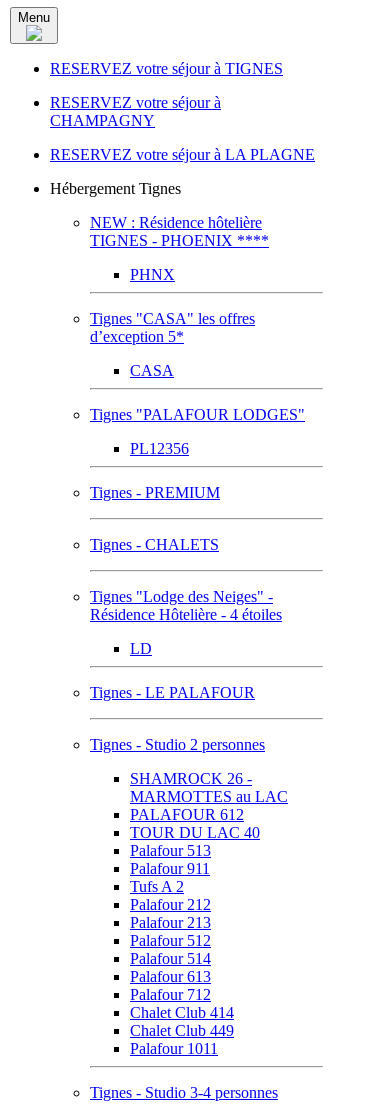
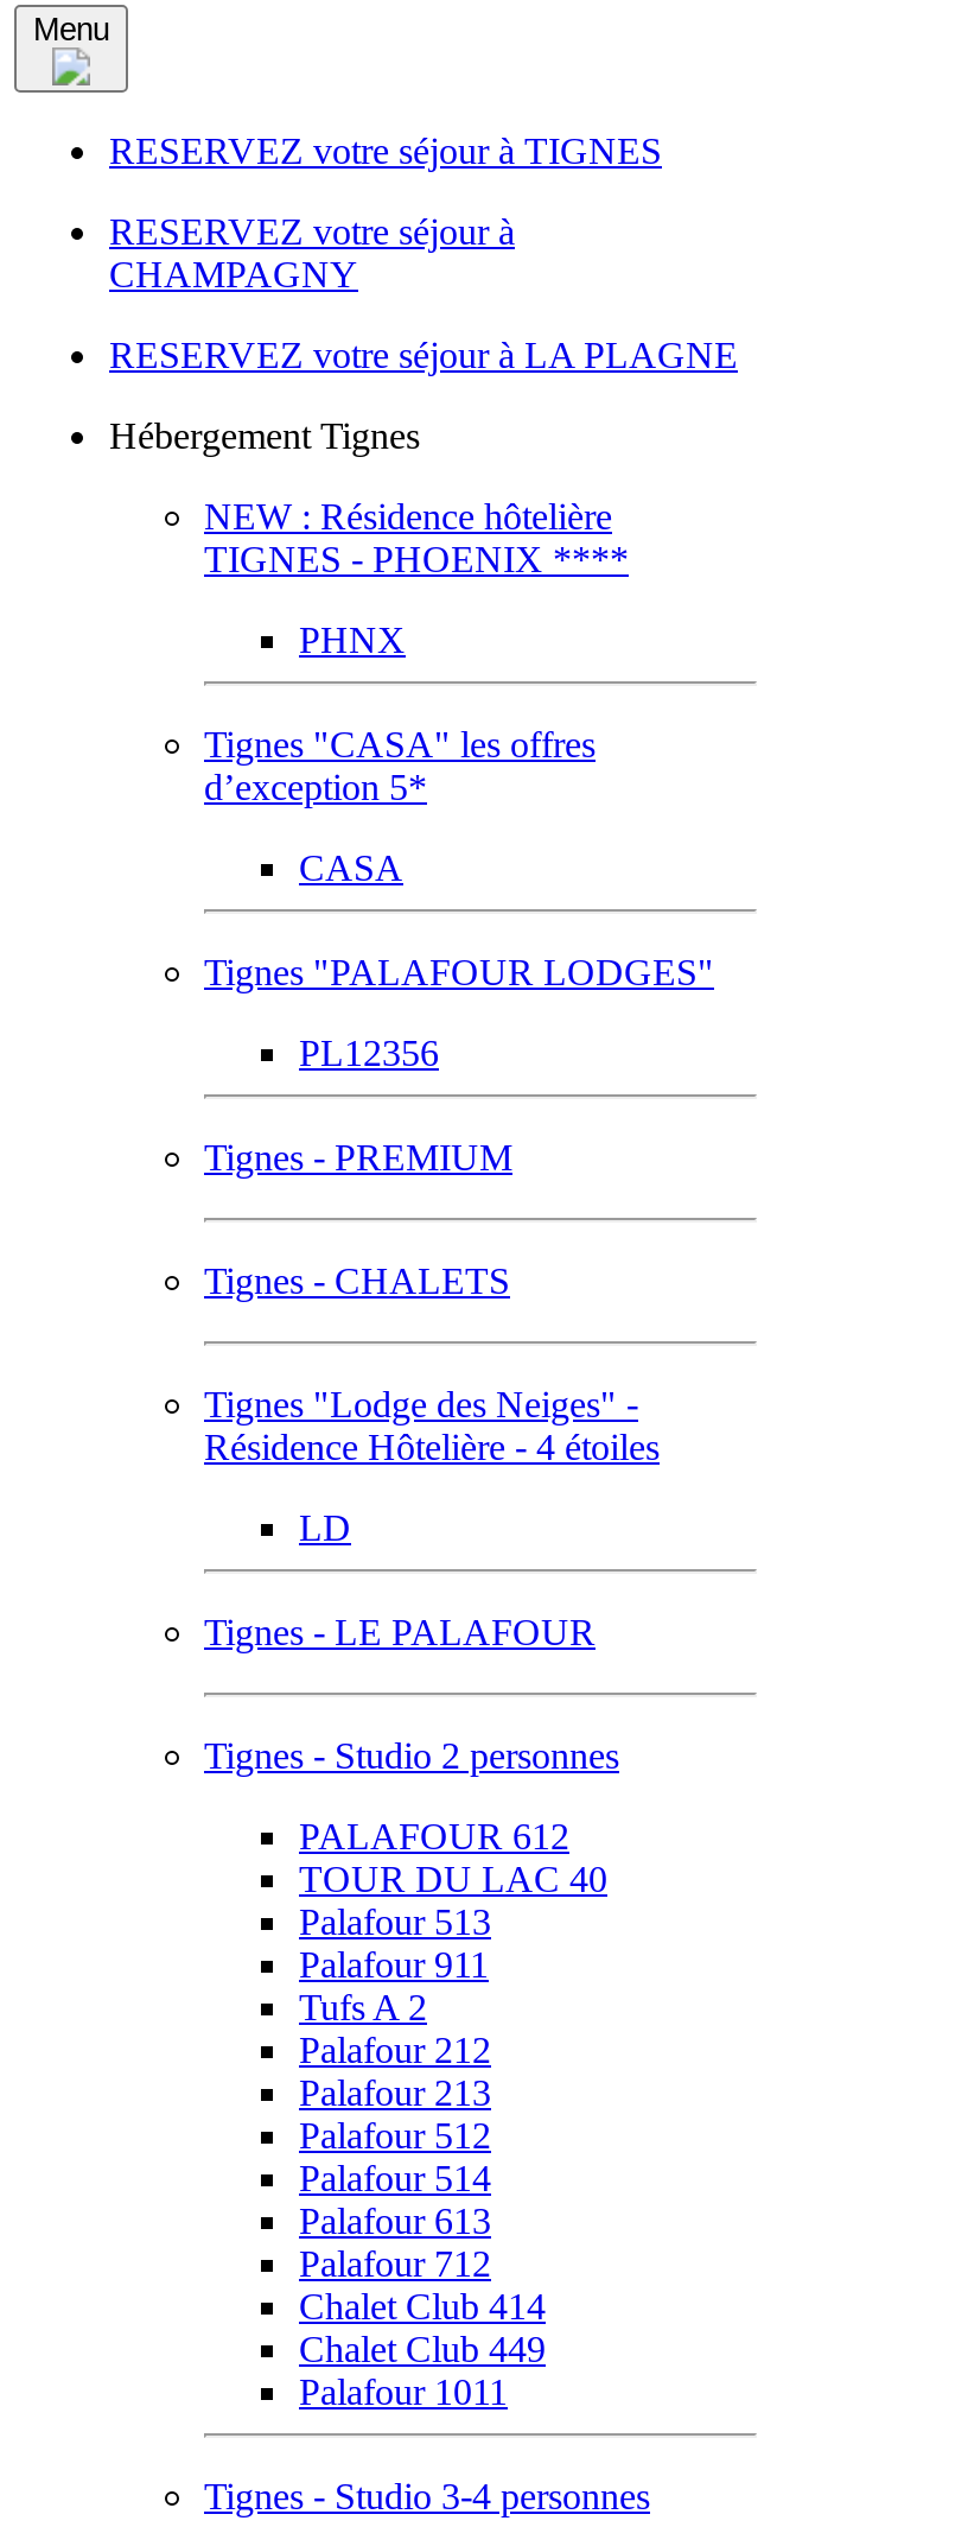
- SHAMROCK 26 -
- MARMOTTES au LAC
